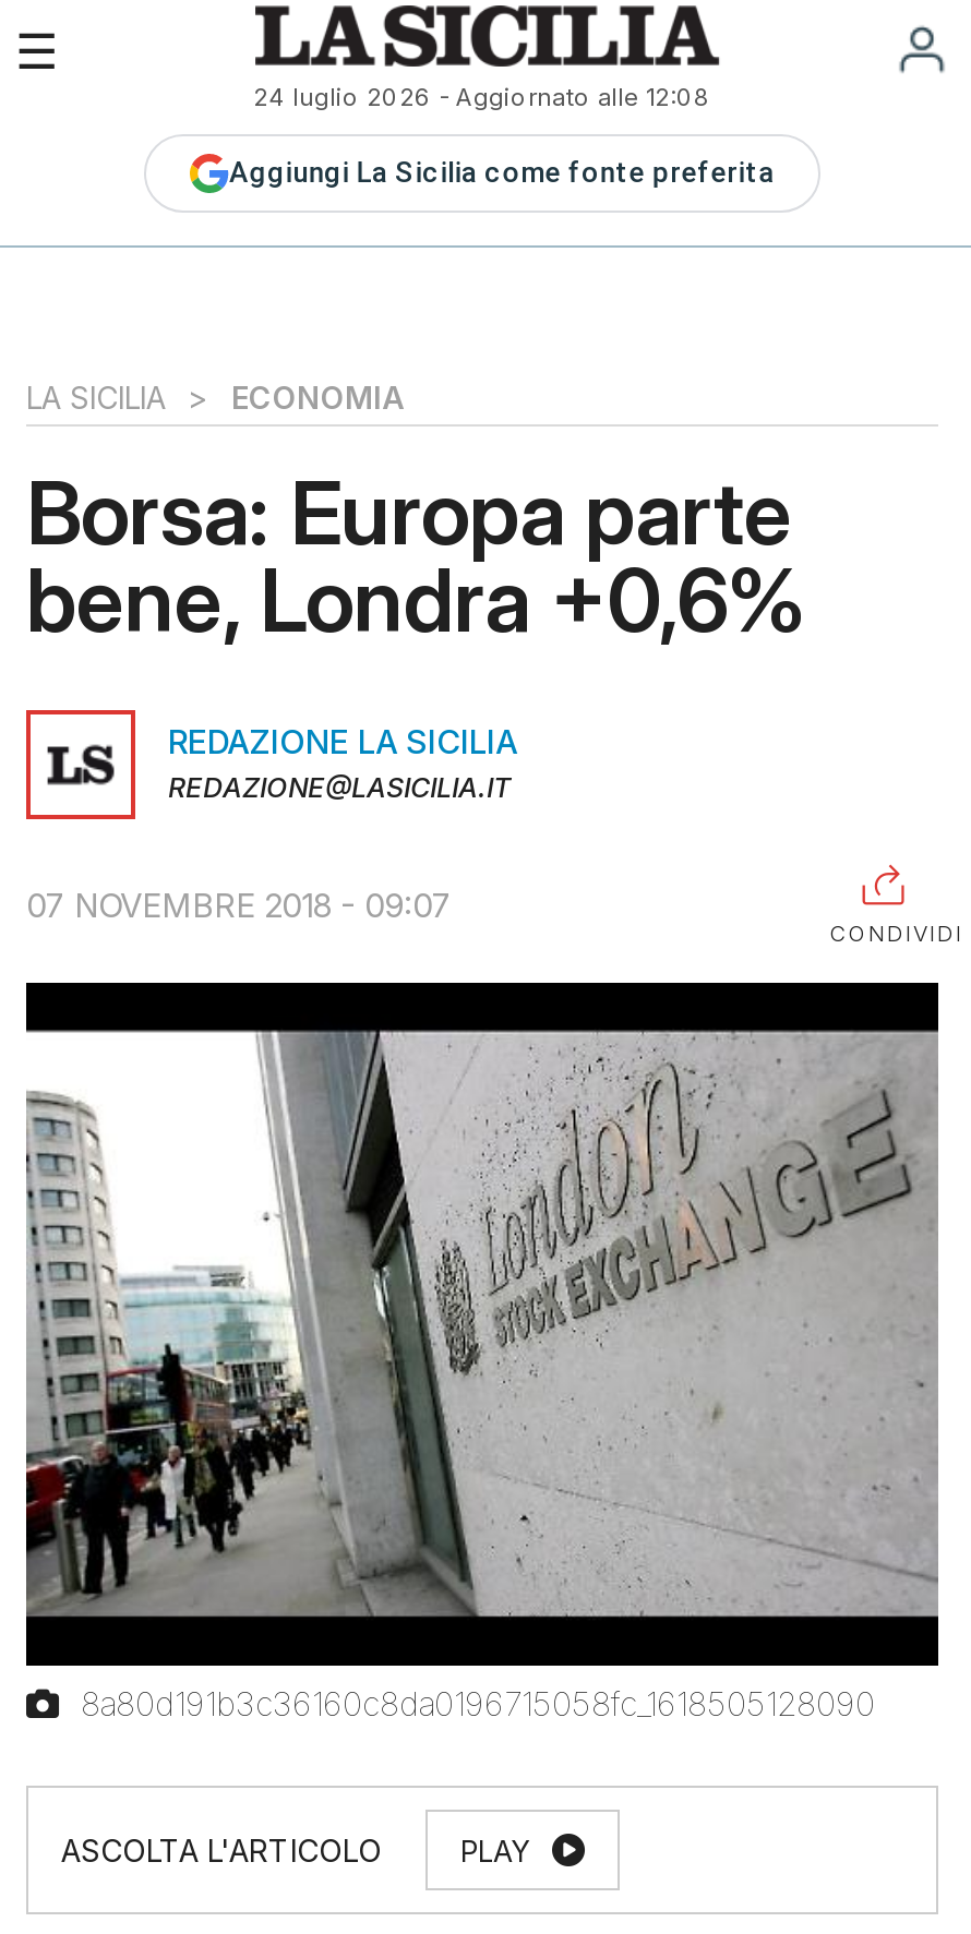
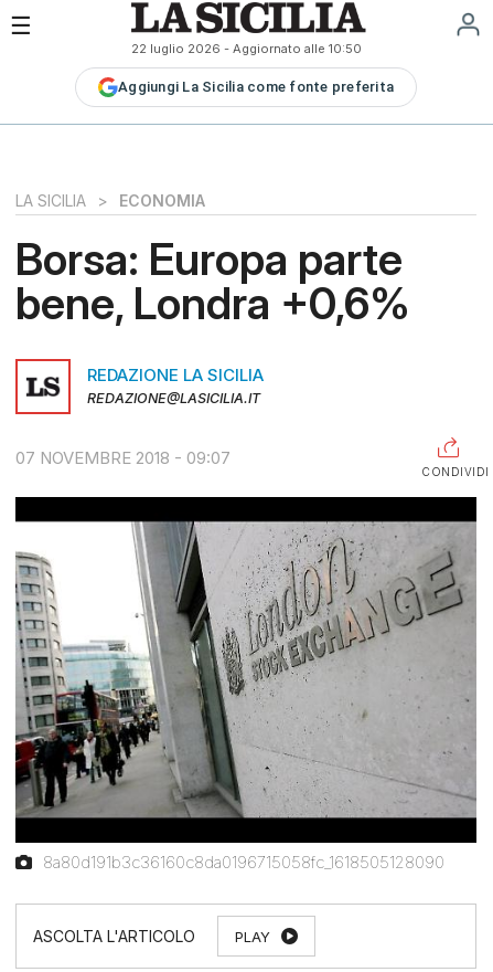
- 24 luglio 2026 - Aggiornato alle 12:08
+ 22 luglio 2026 - Aggiornato alle 10:50
